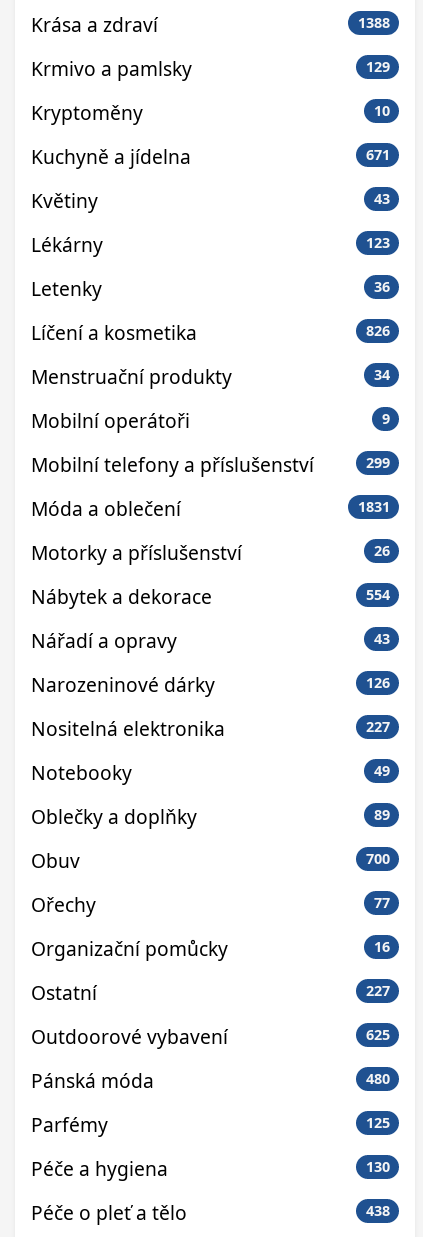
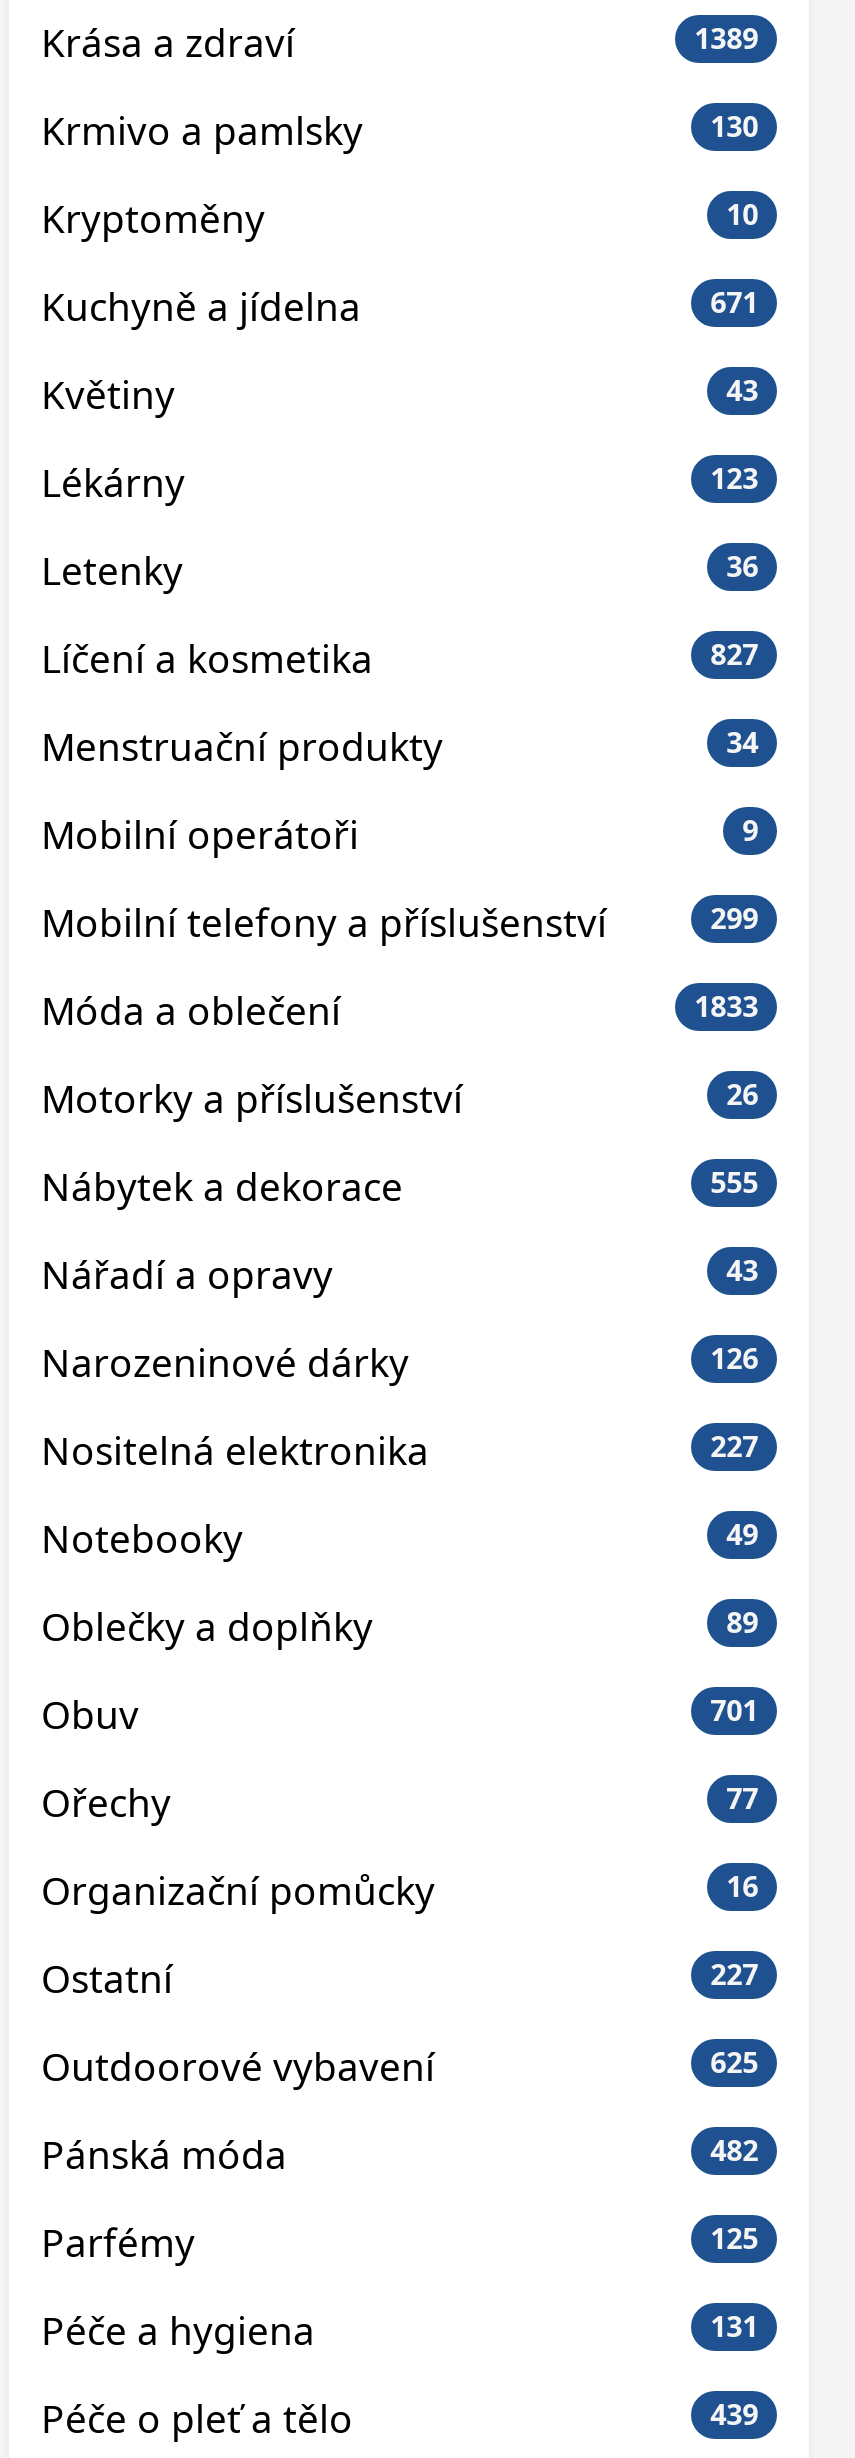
- 1388
+ 1389

- 129
+ 130

- 826
+ 827

- 1831
+ 1833

- 554
+ 555

- 700
+ 701

- 480
+ 482

- 130
+ 131

- 438
+ 439
